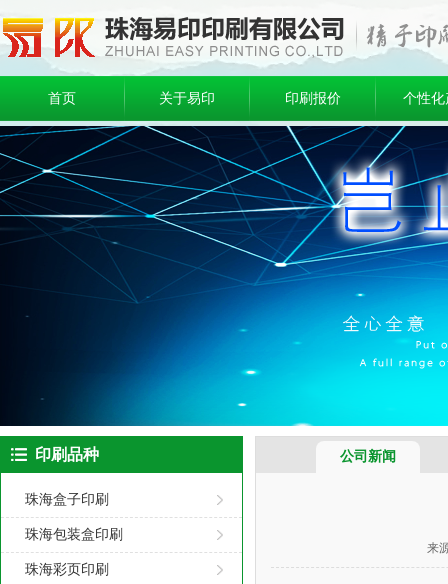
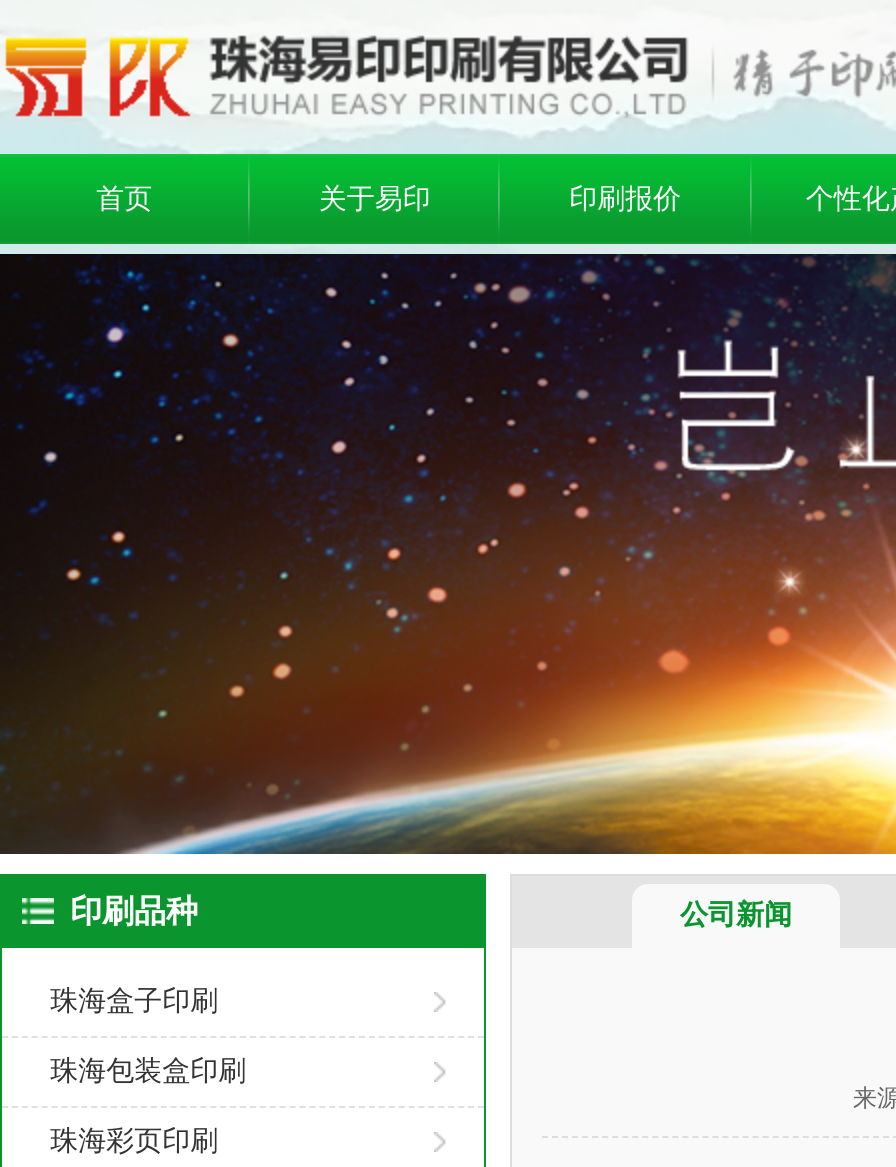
- [image]
+ [image]
